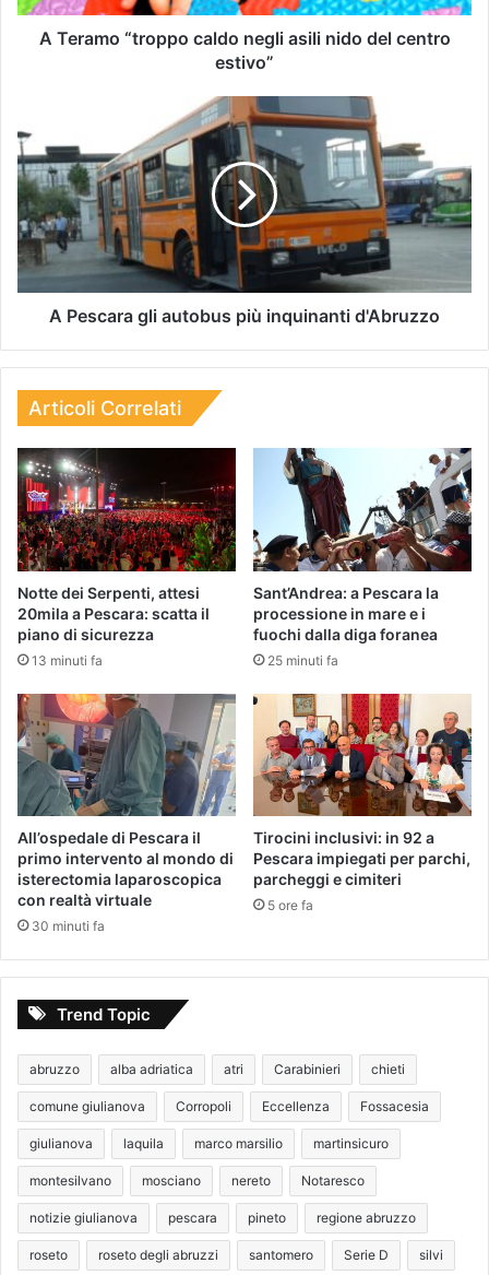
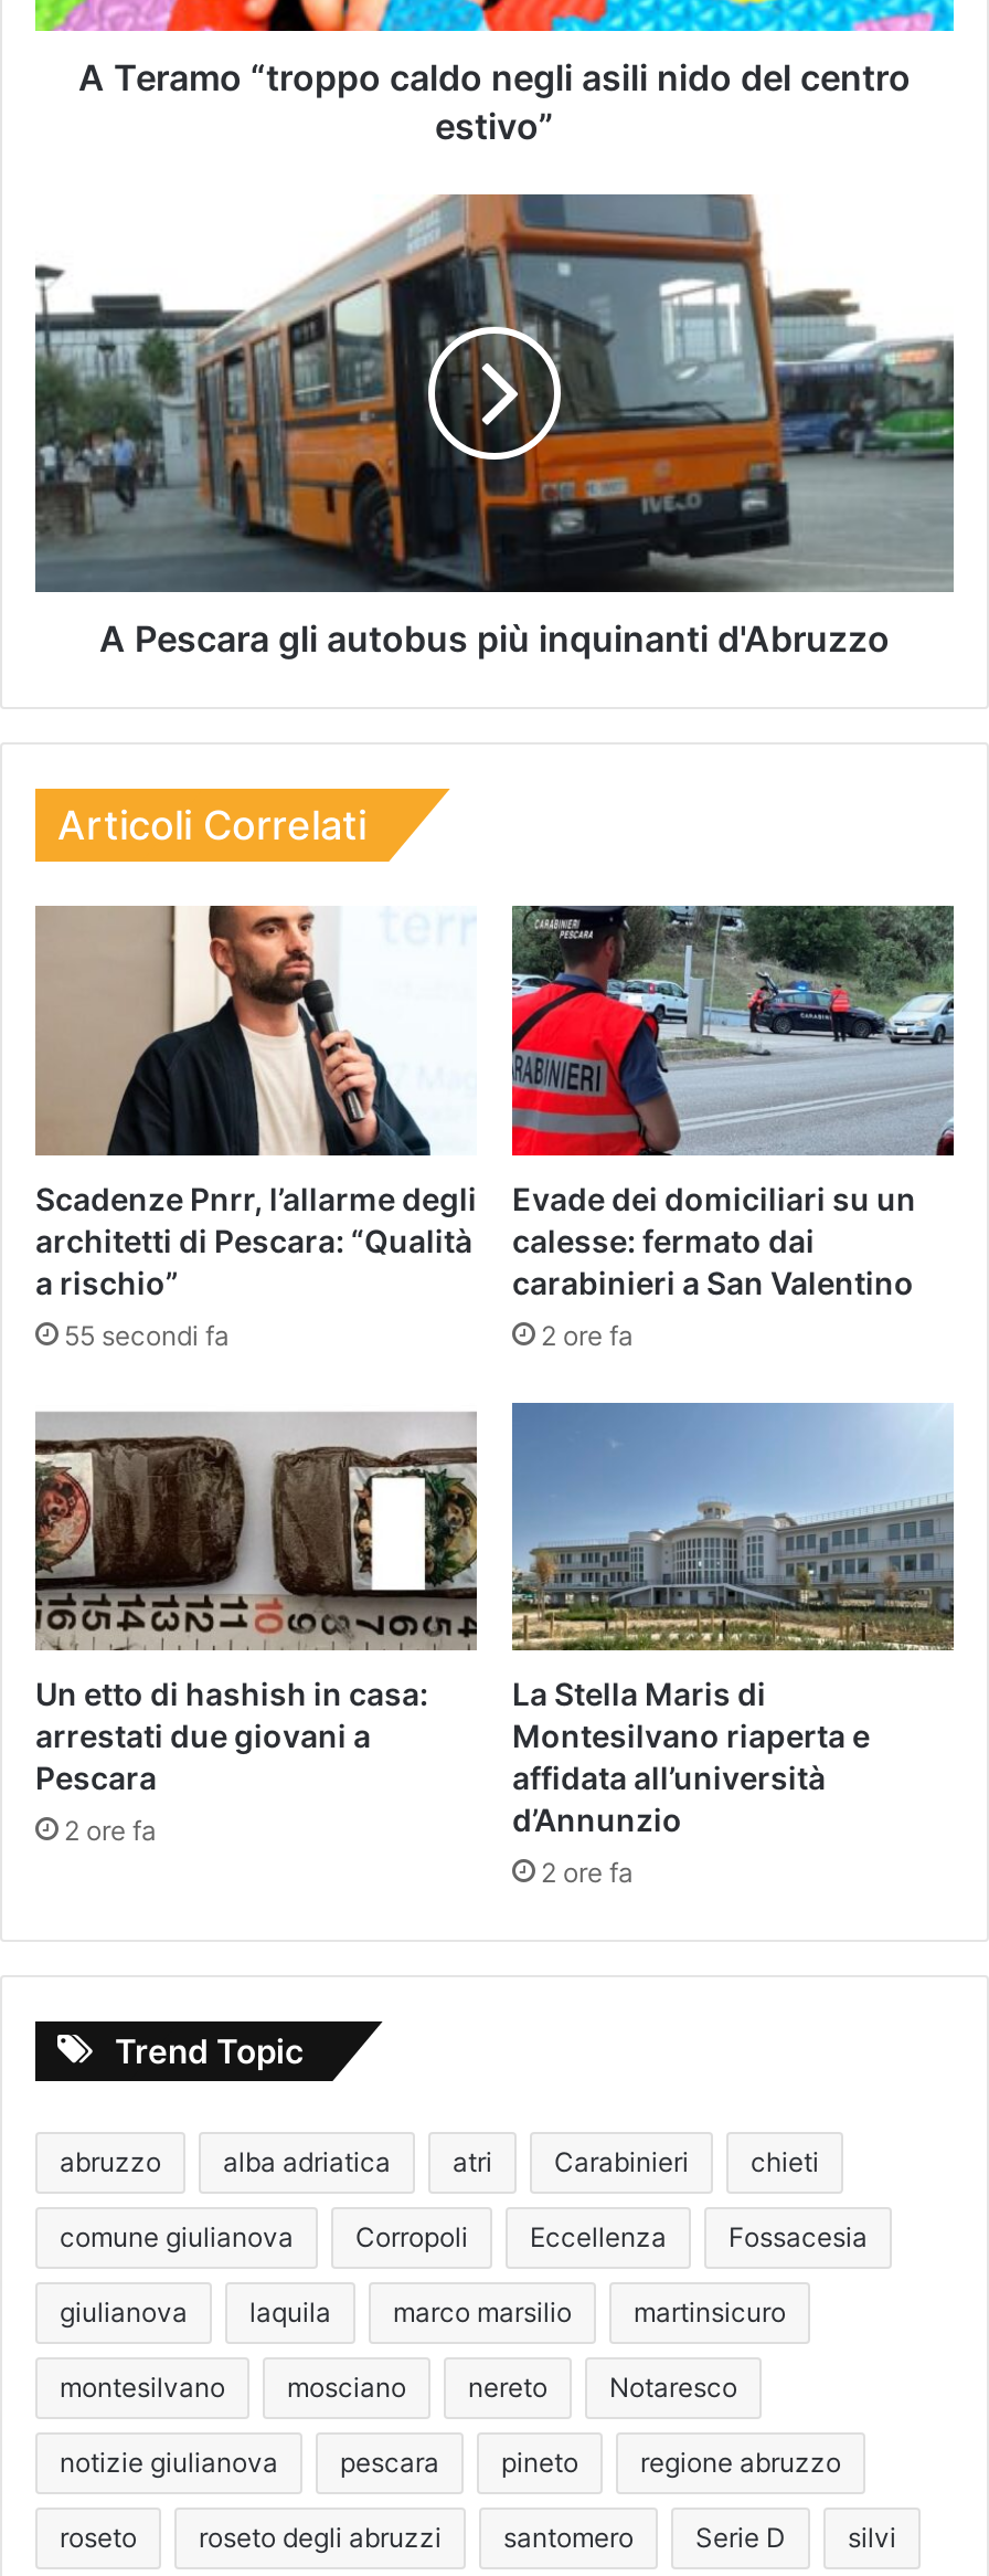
- [image]
- Notte dei Serpenti, attesi
- 20mila a Pescara: scatta il
- piano di sicurezza
+ [image]
+ Scadenze Pnrr, l’allarme degli
+ architetti di Pescara: “Qualità
+ a rischio”

- [image]
- Sant’Andrea: a Pescara la
- processione in mare e i
- fuochi dalla diga foranea
+ [image]
+ Evade dei domiciliari su un
+ calesse: fermato dai
+ carabinieri a San Valentino

- 13 minuti fa
+ 55 secondi fa

- 25 minuti fa
+ 2 ore fa

- [image]
- All’ospedale di Pescara il
- primo intervento al mondo di
- isterectomia laparoscopica
- con realtà virtuale
+ [image]
+ Un etto di hashish in casa:
+ arrestati due giovani a
+ Pescara

- [image]
- Tirocini inclusivi: in 92 a
- Pescara impiegati per parchi,
- parcheggi e cimiteri
+ [image]
+ La Stella Maris di
+ Montesilvano riaperta e
+ affidata all’università
+ d’Annunzio

- 5 ore fa
+ 2 ore fa

- 30 minuti fa
+ 2 ore fa
